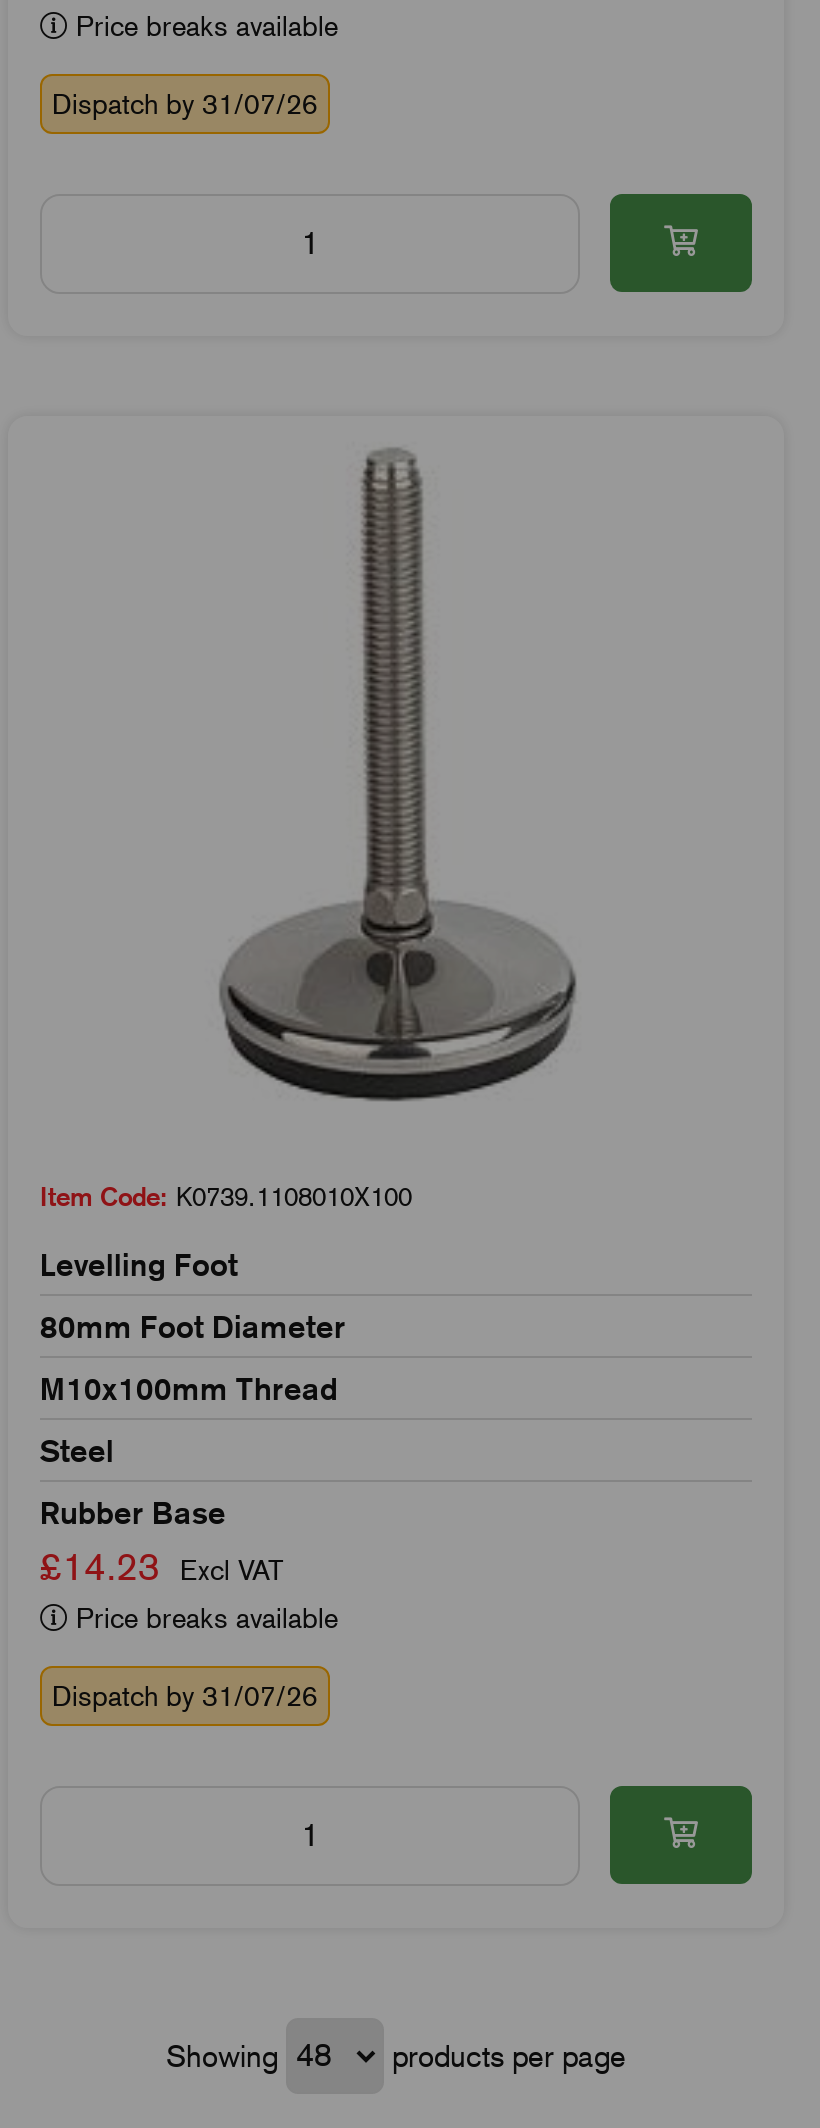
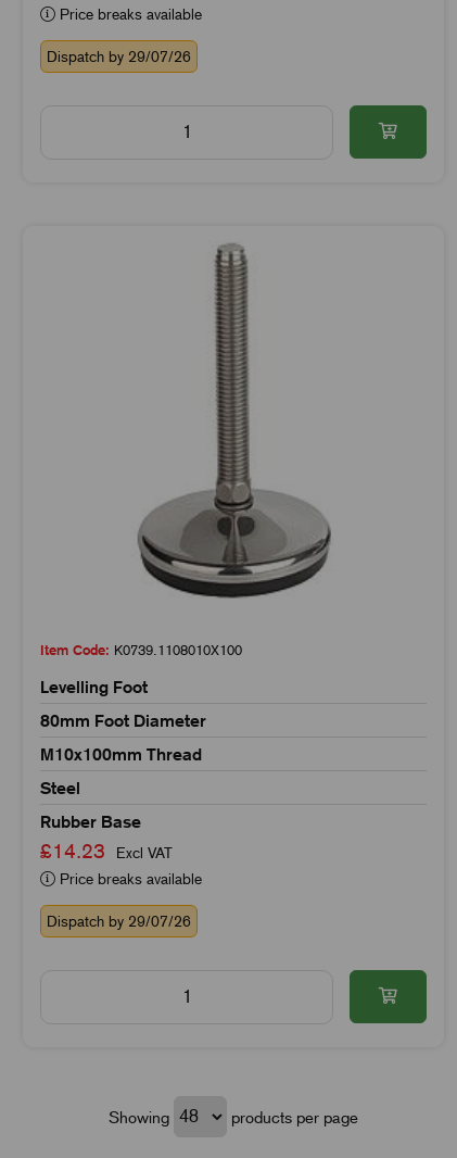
- Dispatch by 31/07/26
+ Dispatch by 29/07/26

- Dispatch by 31/07/26
+ Dispatch by 29/07/26
